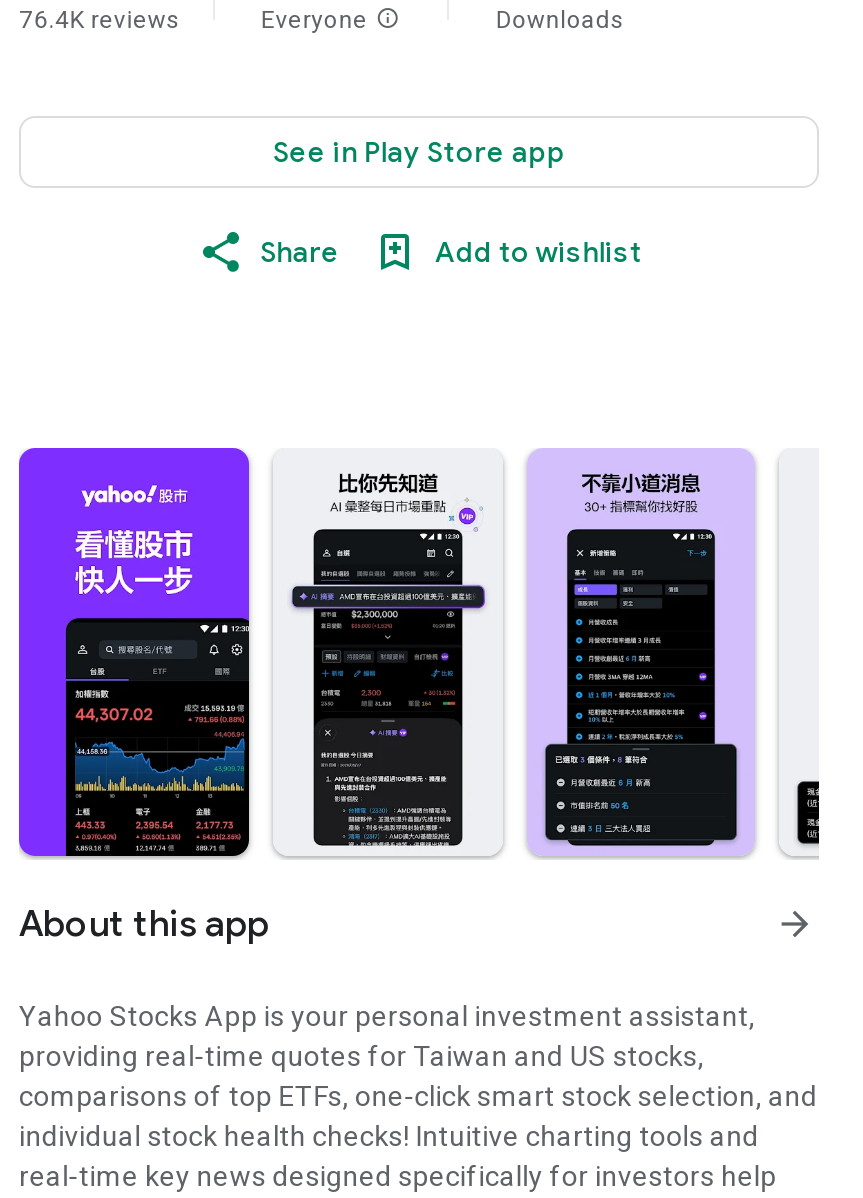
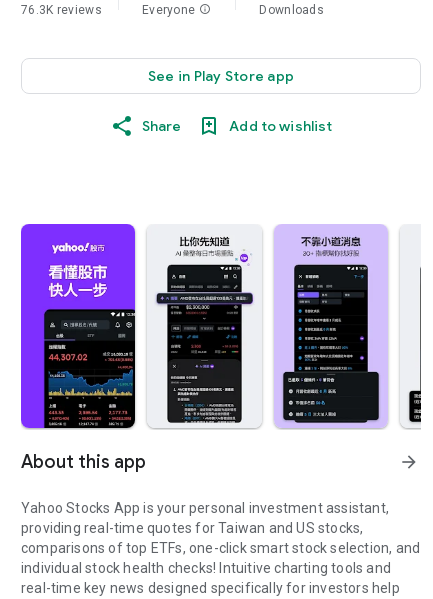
- 76.4K reviews
+ 76.3K reviews
